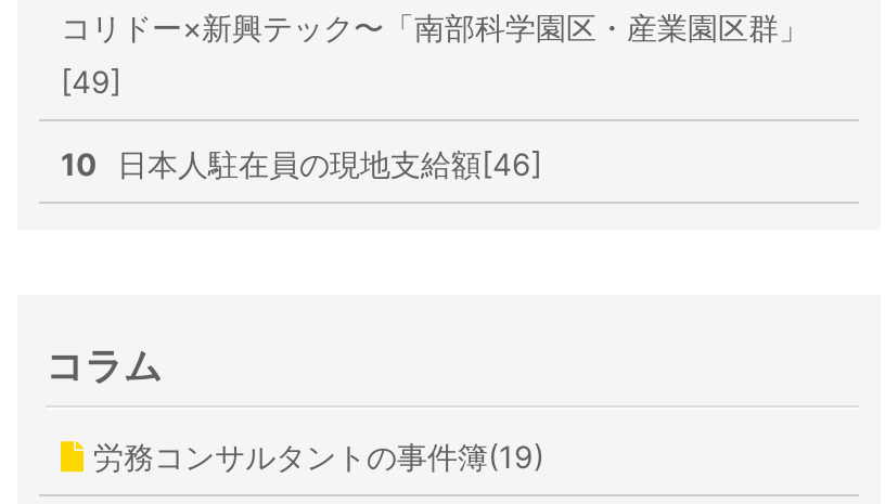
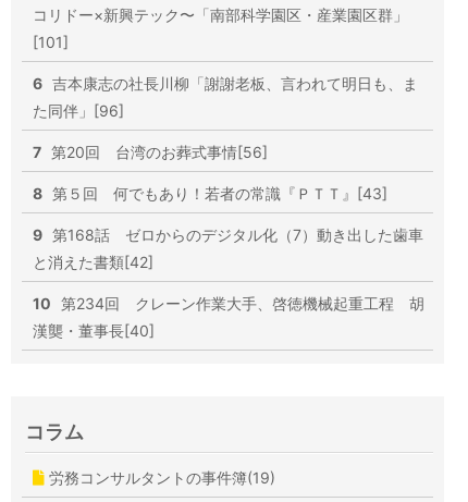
- [49]
- 10 日本人駐在員の現地支給額[46]
+ [101]
+ 6 吉本康志の社長川柳「謝謝老板、言われて明日も、ま
+ た同伴」[96]
+ 7 第20回 台湾のお葬式事情[56]
+ 8 第５回 何でもあり！若者の常識『ＰＴＴ』[43]
+ 9 第168話 ゼロからのデジタル化（7）動き出した歯車
+ と消えた書類[42]
+ 10 第234回 クレーン作業大手、啓徳機械起重工程 胡
+ 漢龑・董事長[40]
